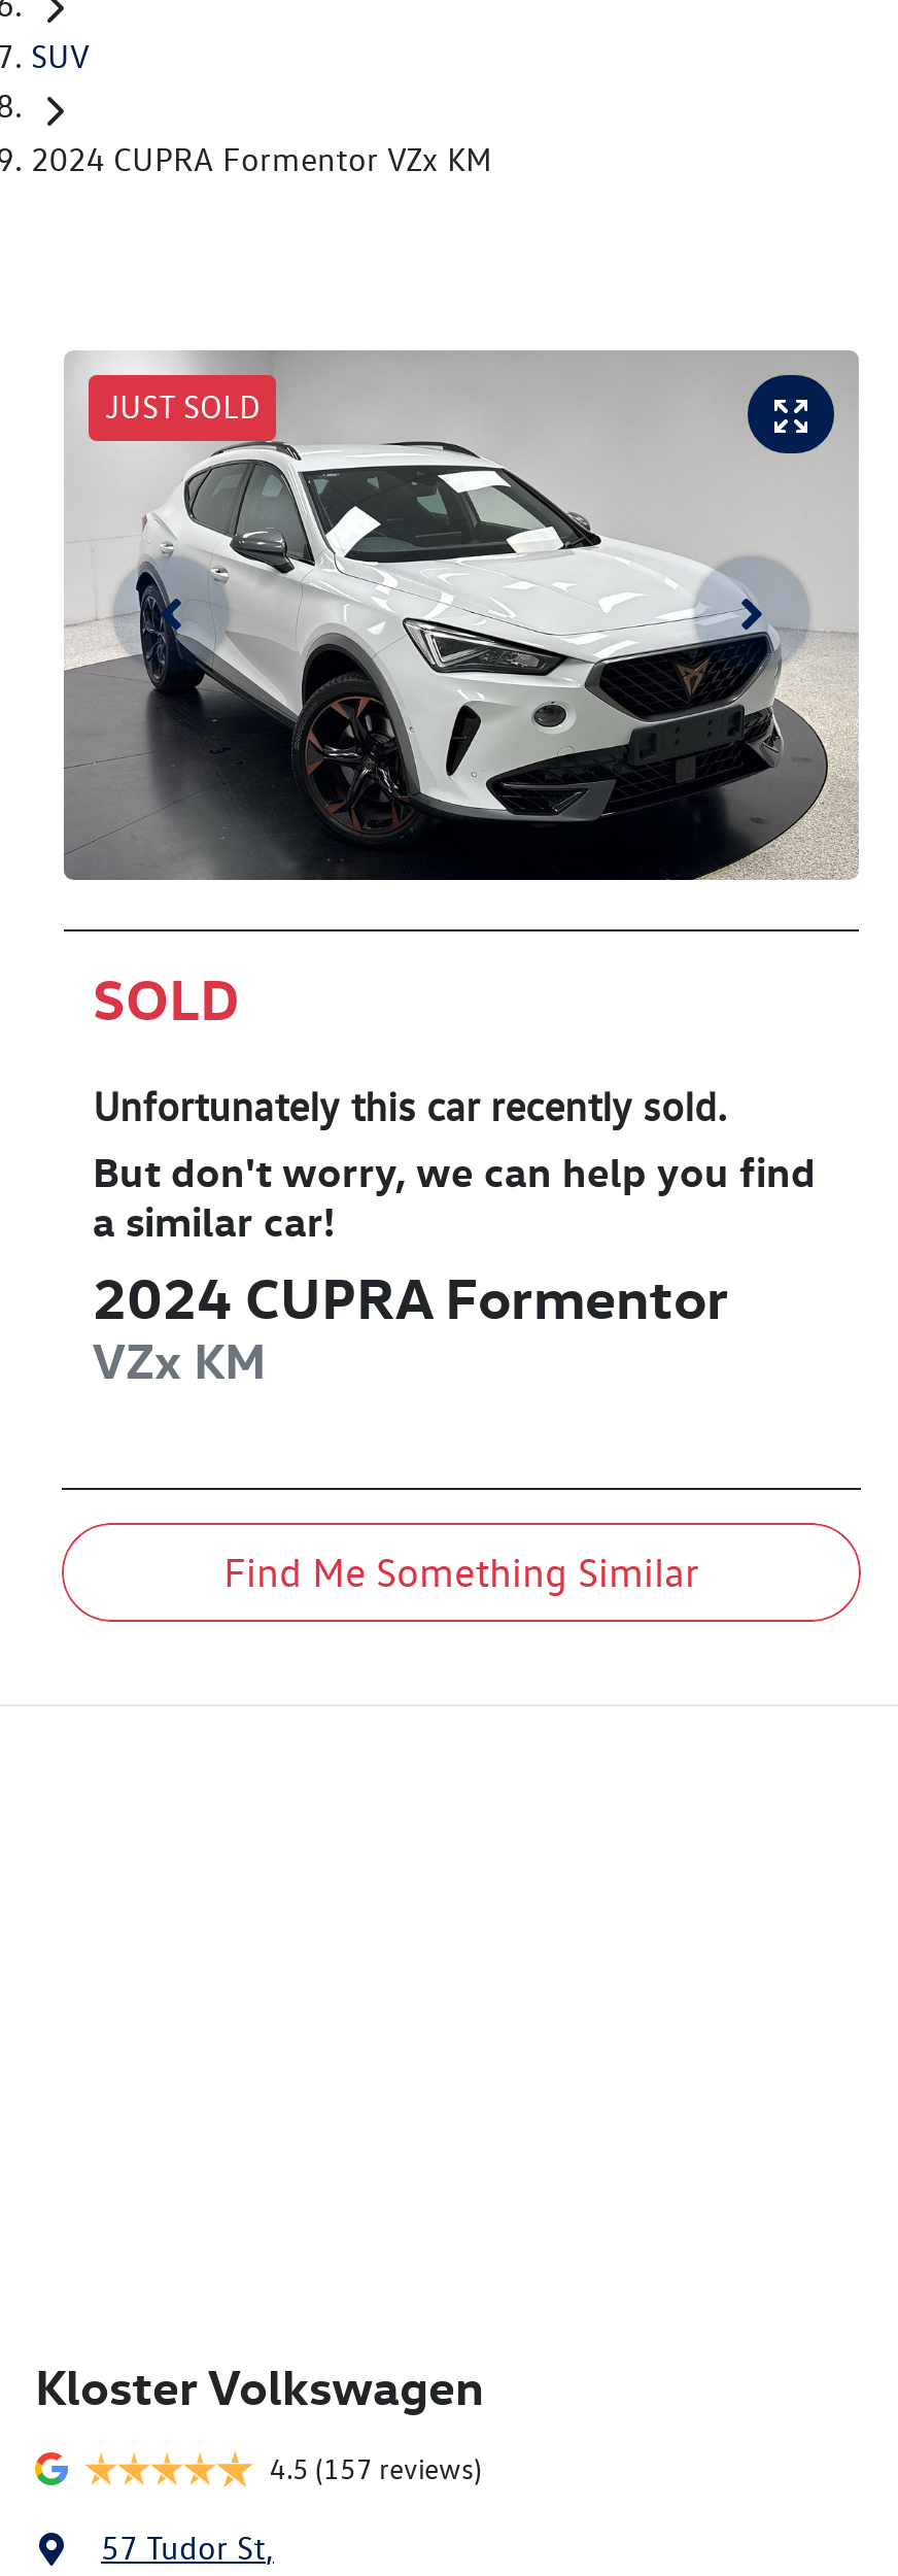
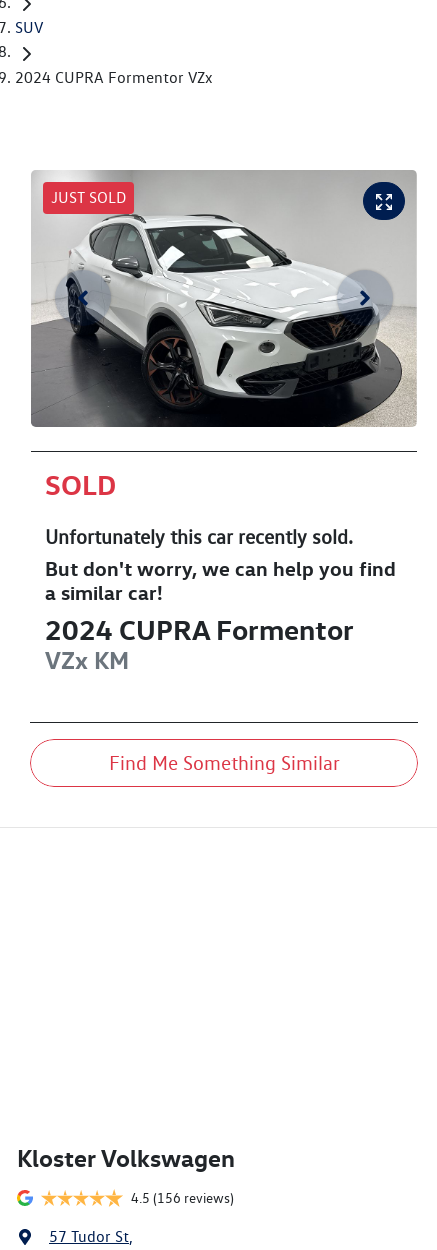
- 2024 CUPRA Formentor VZx KM
+ 2024 CUPRA Formentor VZx

- 4.5 (157 reviews)
+ 4.5 (156 reviews)
